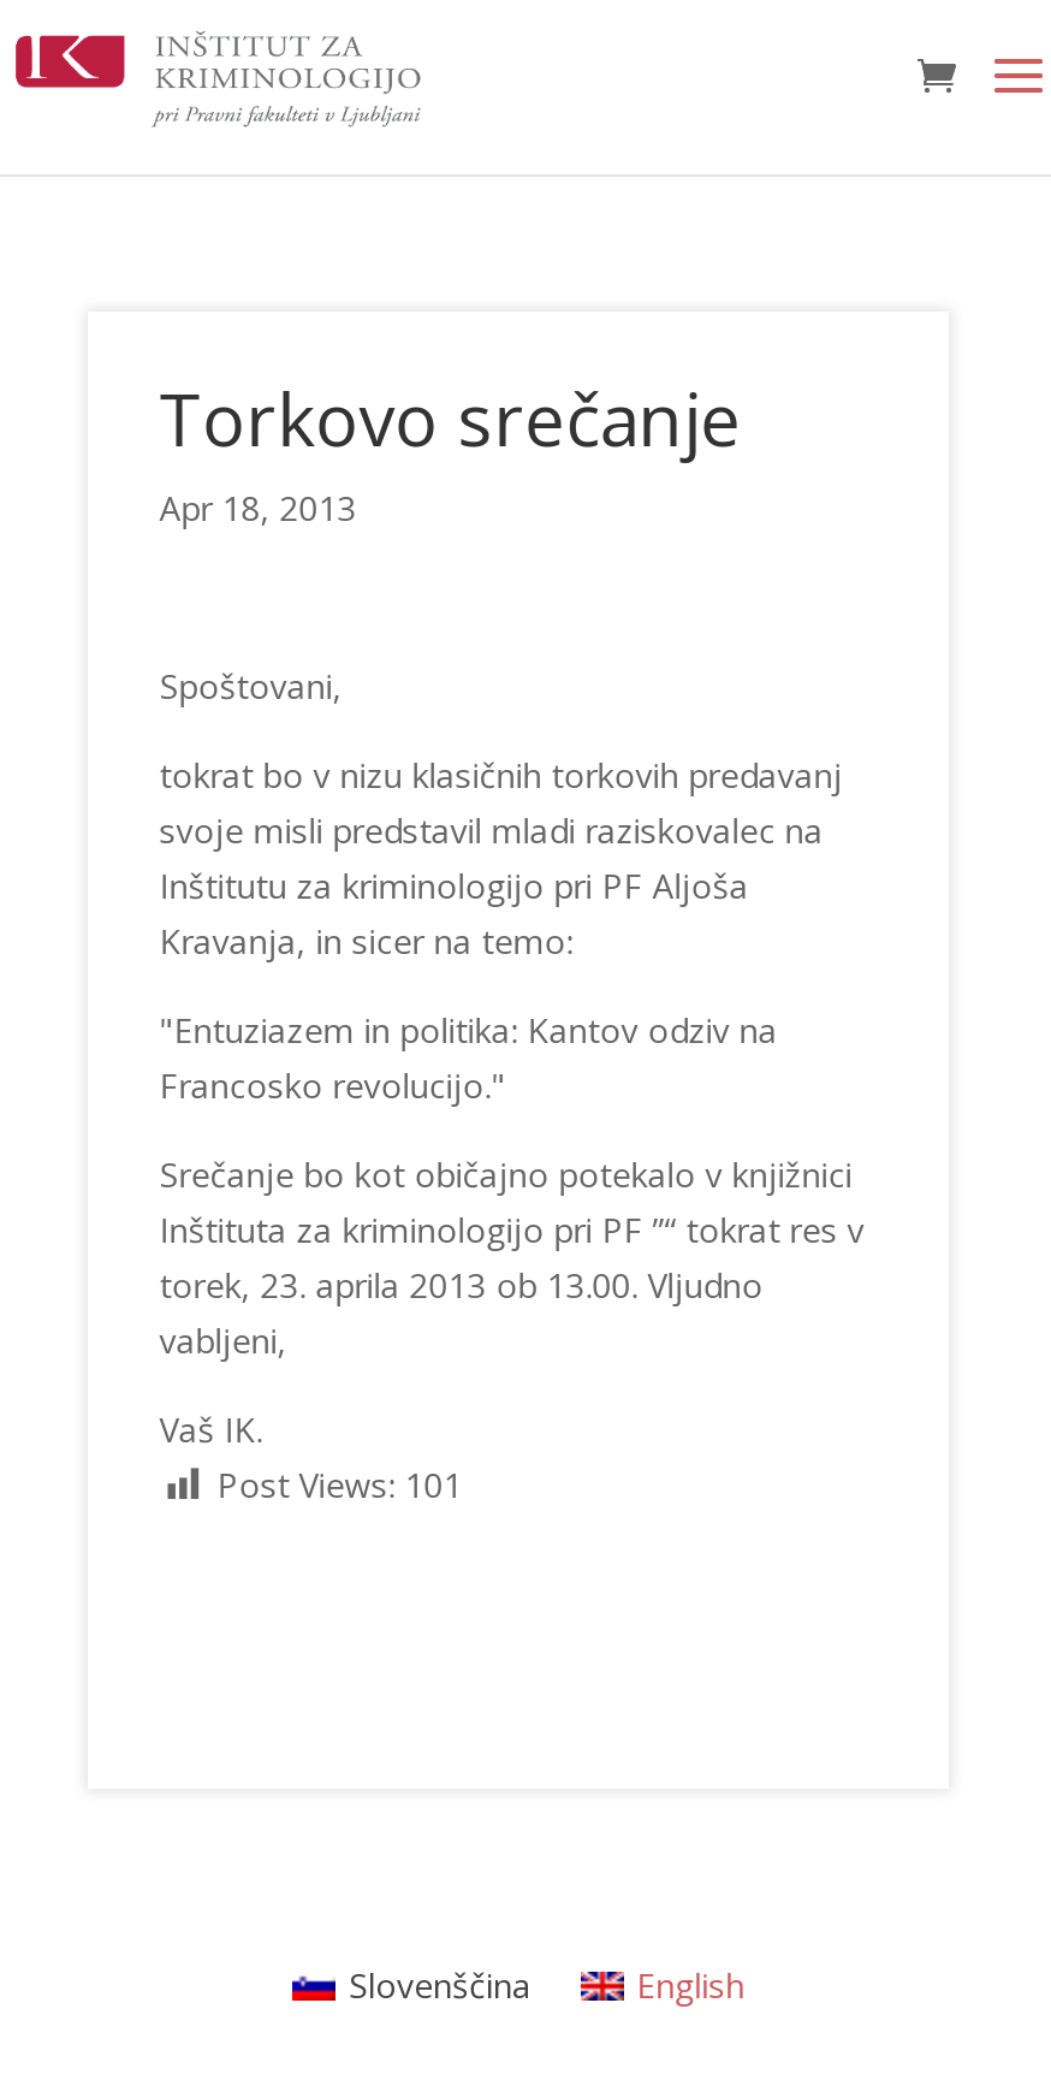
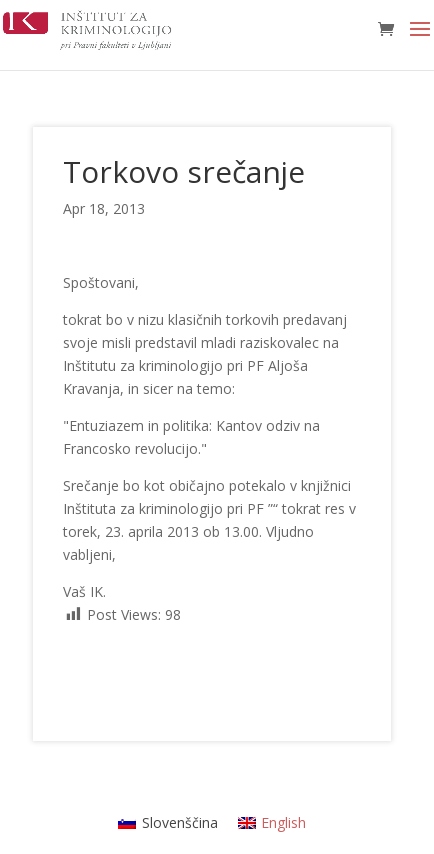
- Post Views: 101
+ Post Views: 98
